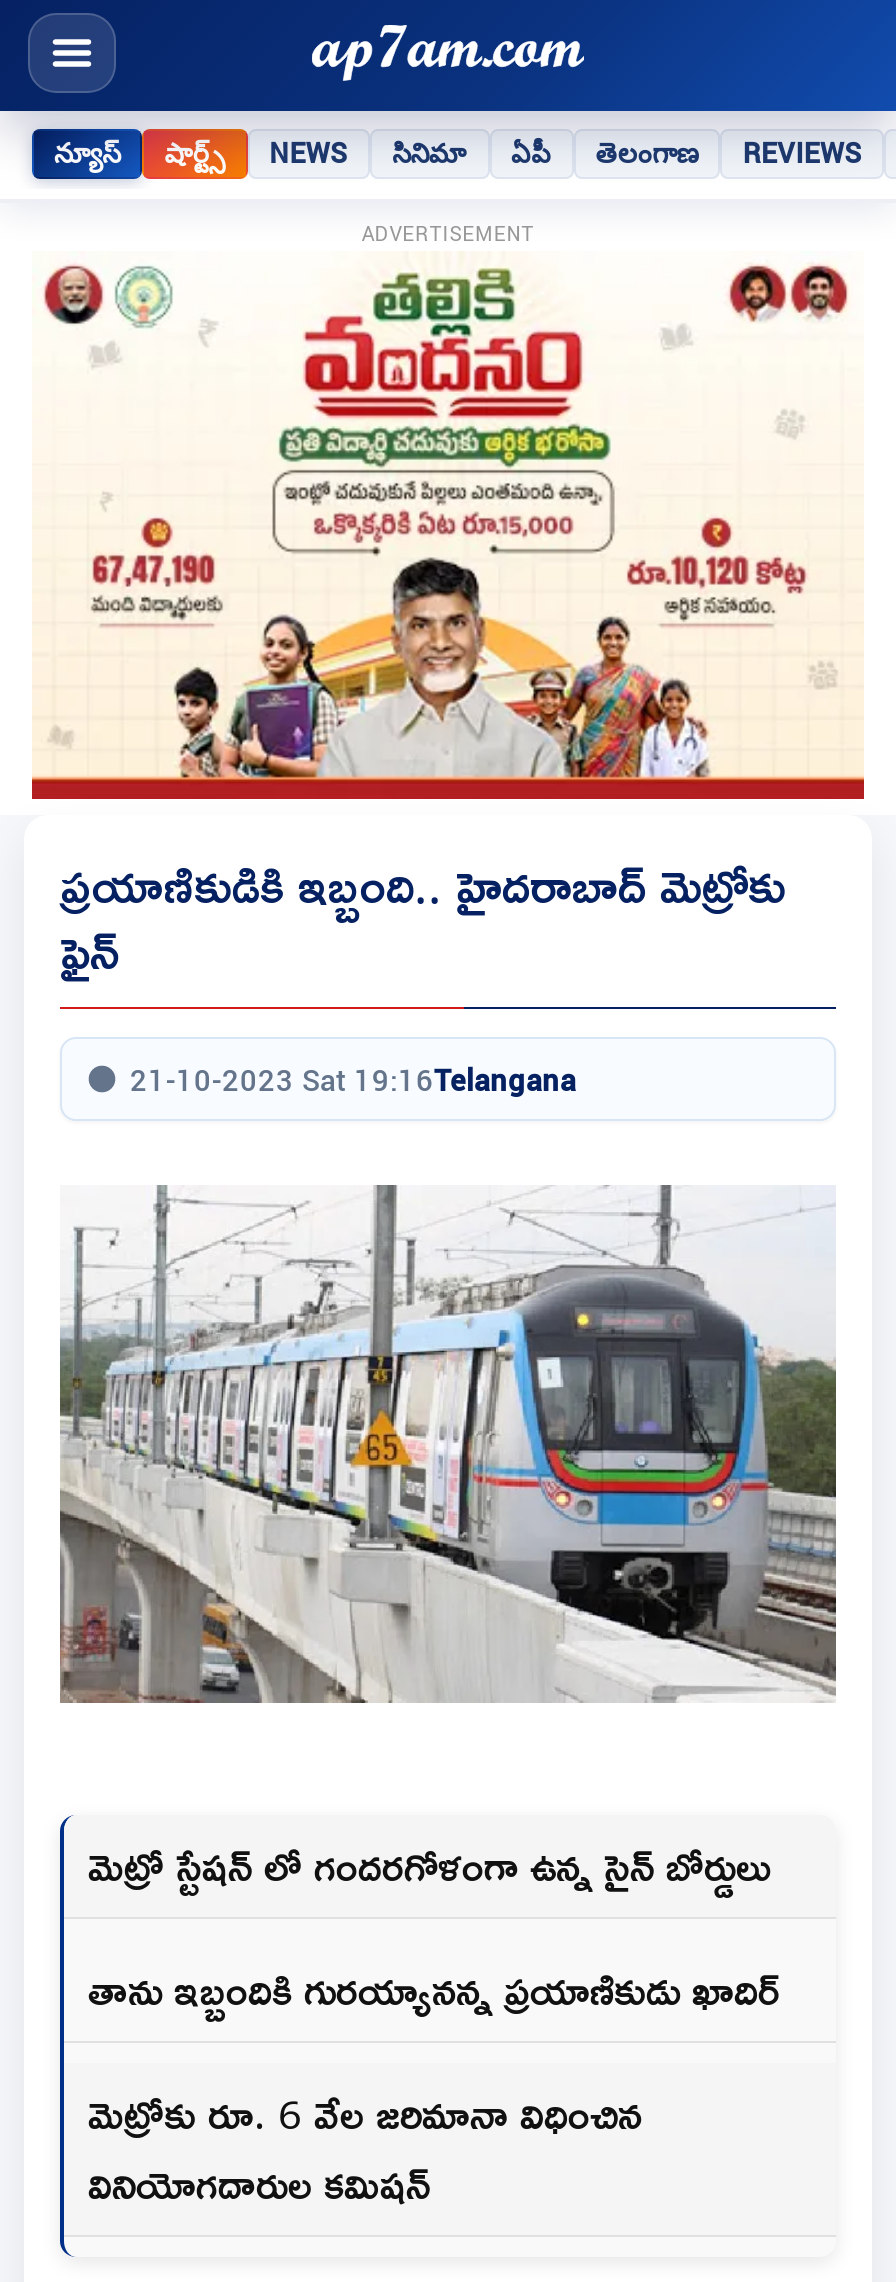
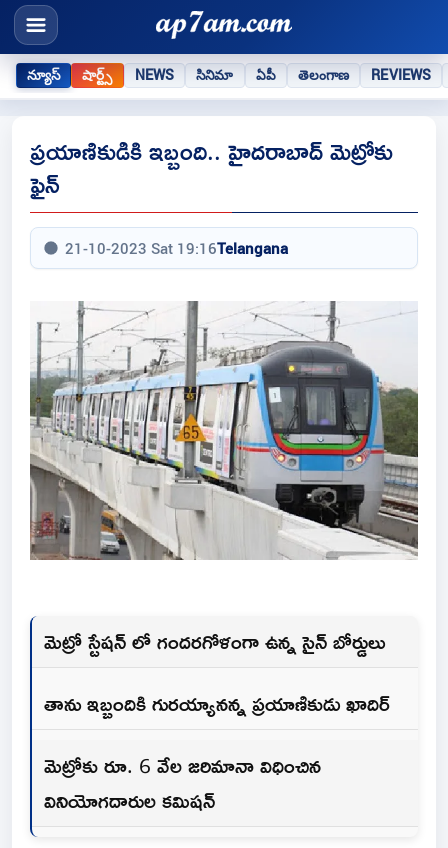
- ADVERTISEMENT

- [image]
